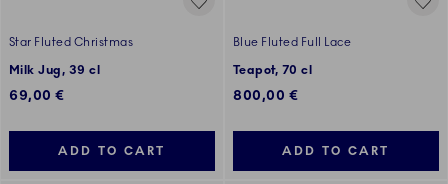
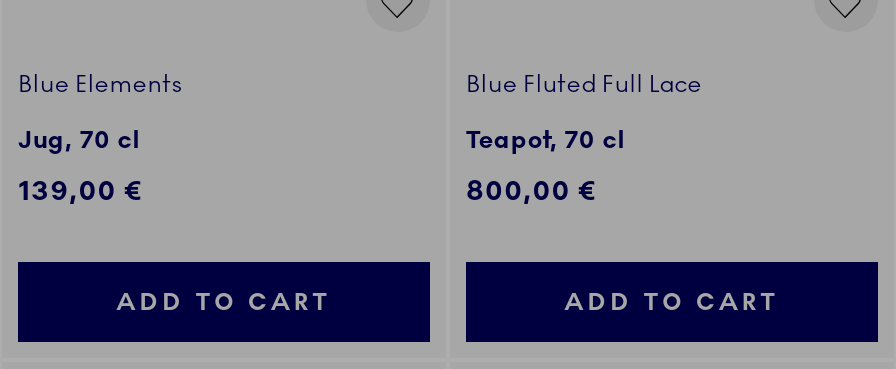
- Star Fluted Christmas
- Milk Jug, 39 cl
- 69,00 €
+ Blue Elements
+ Jug, 70 cl
+ 139,00 €
